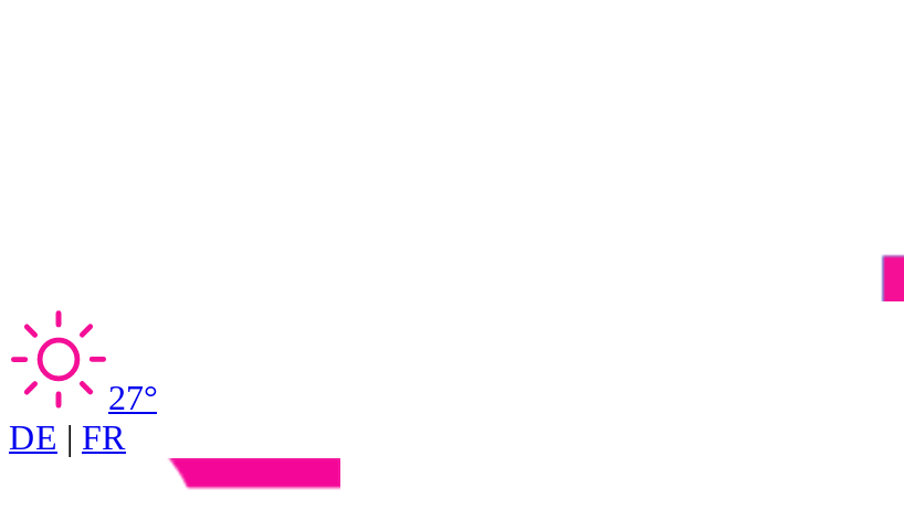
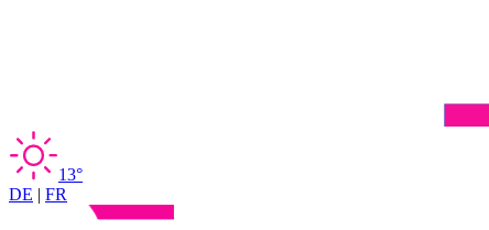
- 27°
+ 13°
